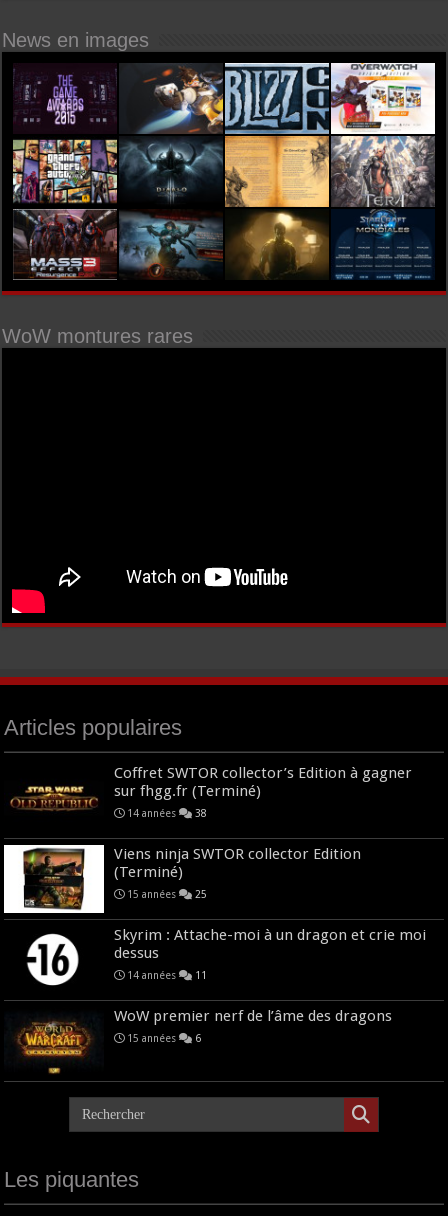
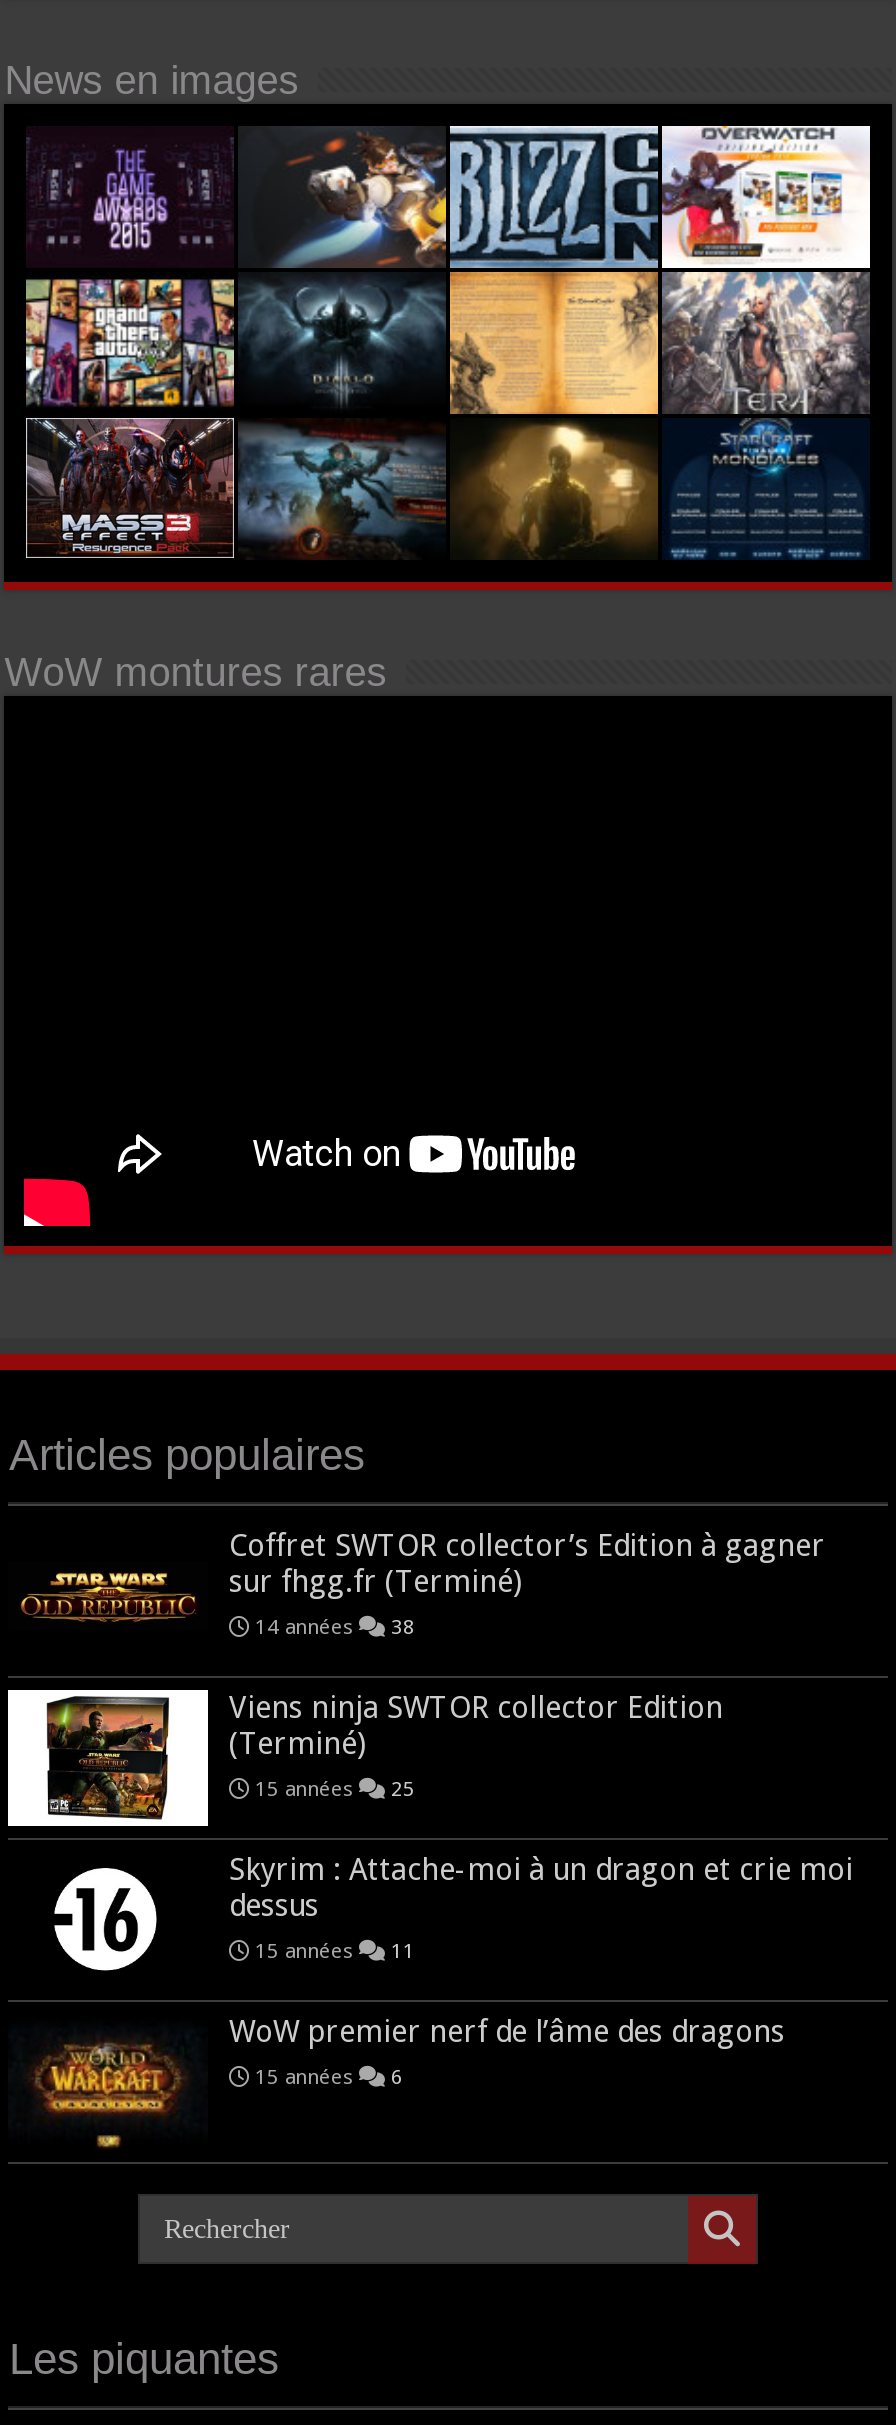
- 14 années 11
+ 15 années 11
